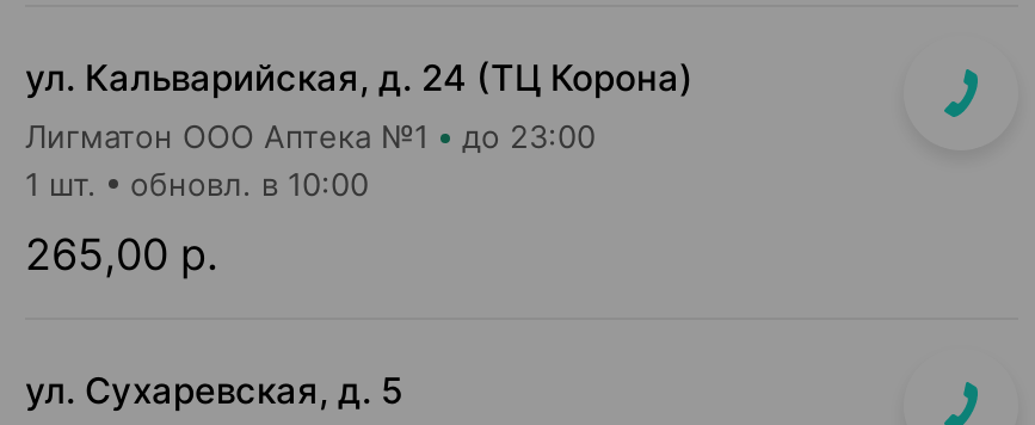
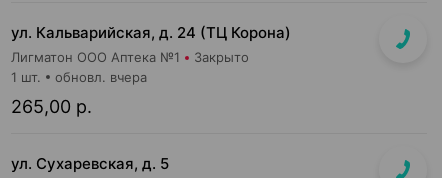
- до 23:00
+ Закрыто

- обновл. в 10:00
+ обновл. вчера
